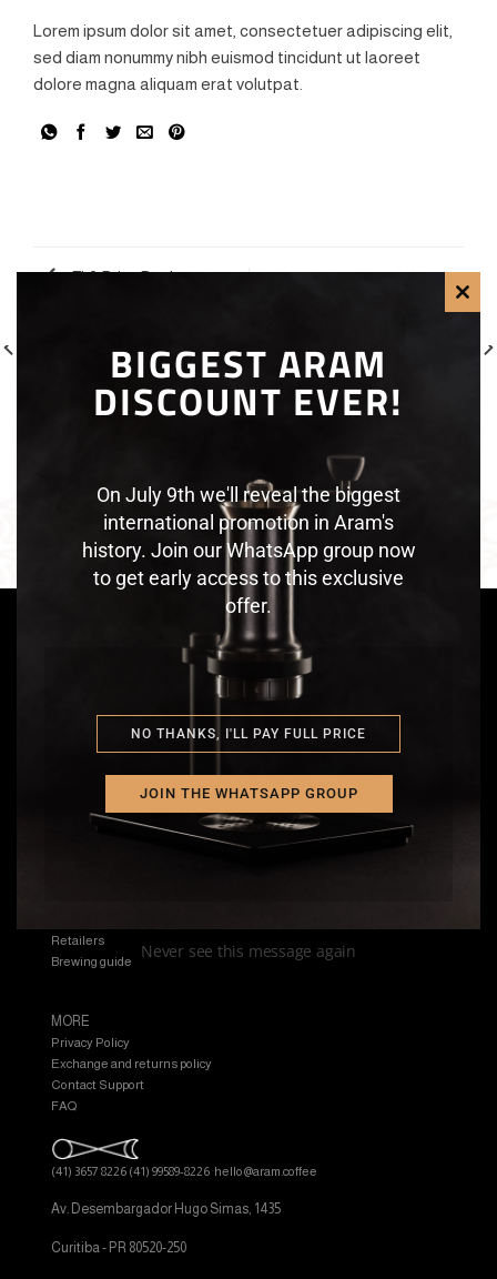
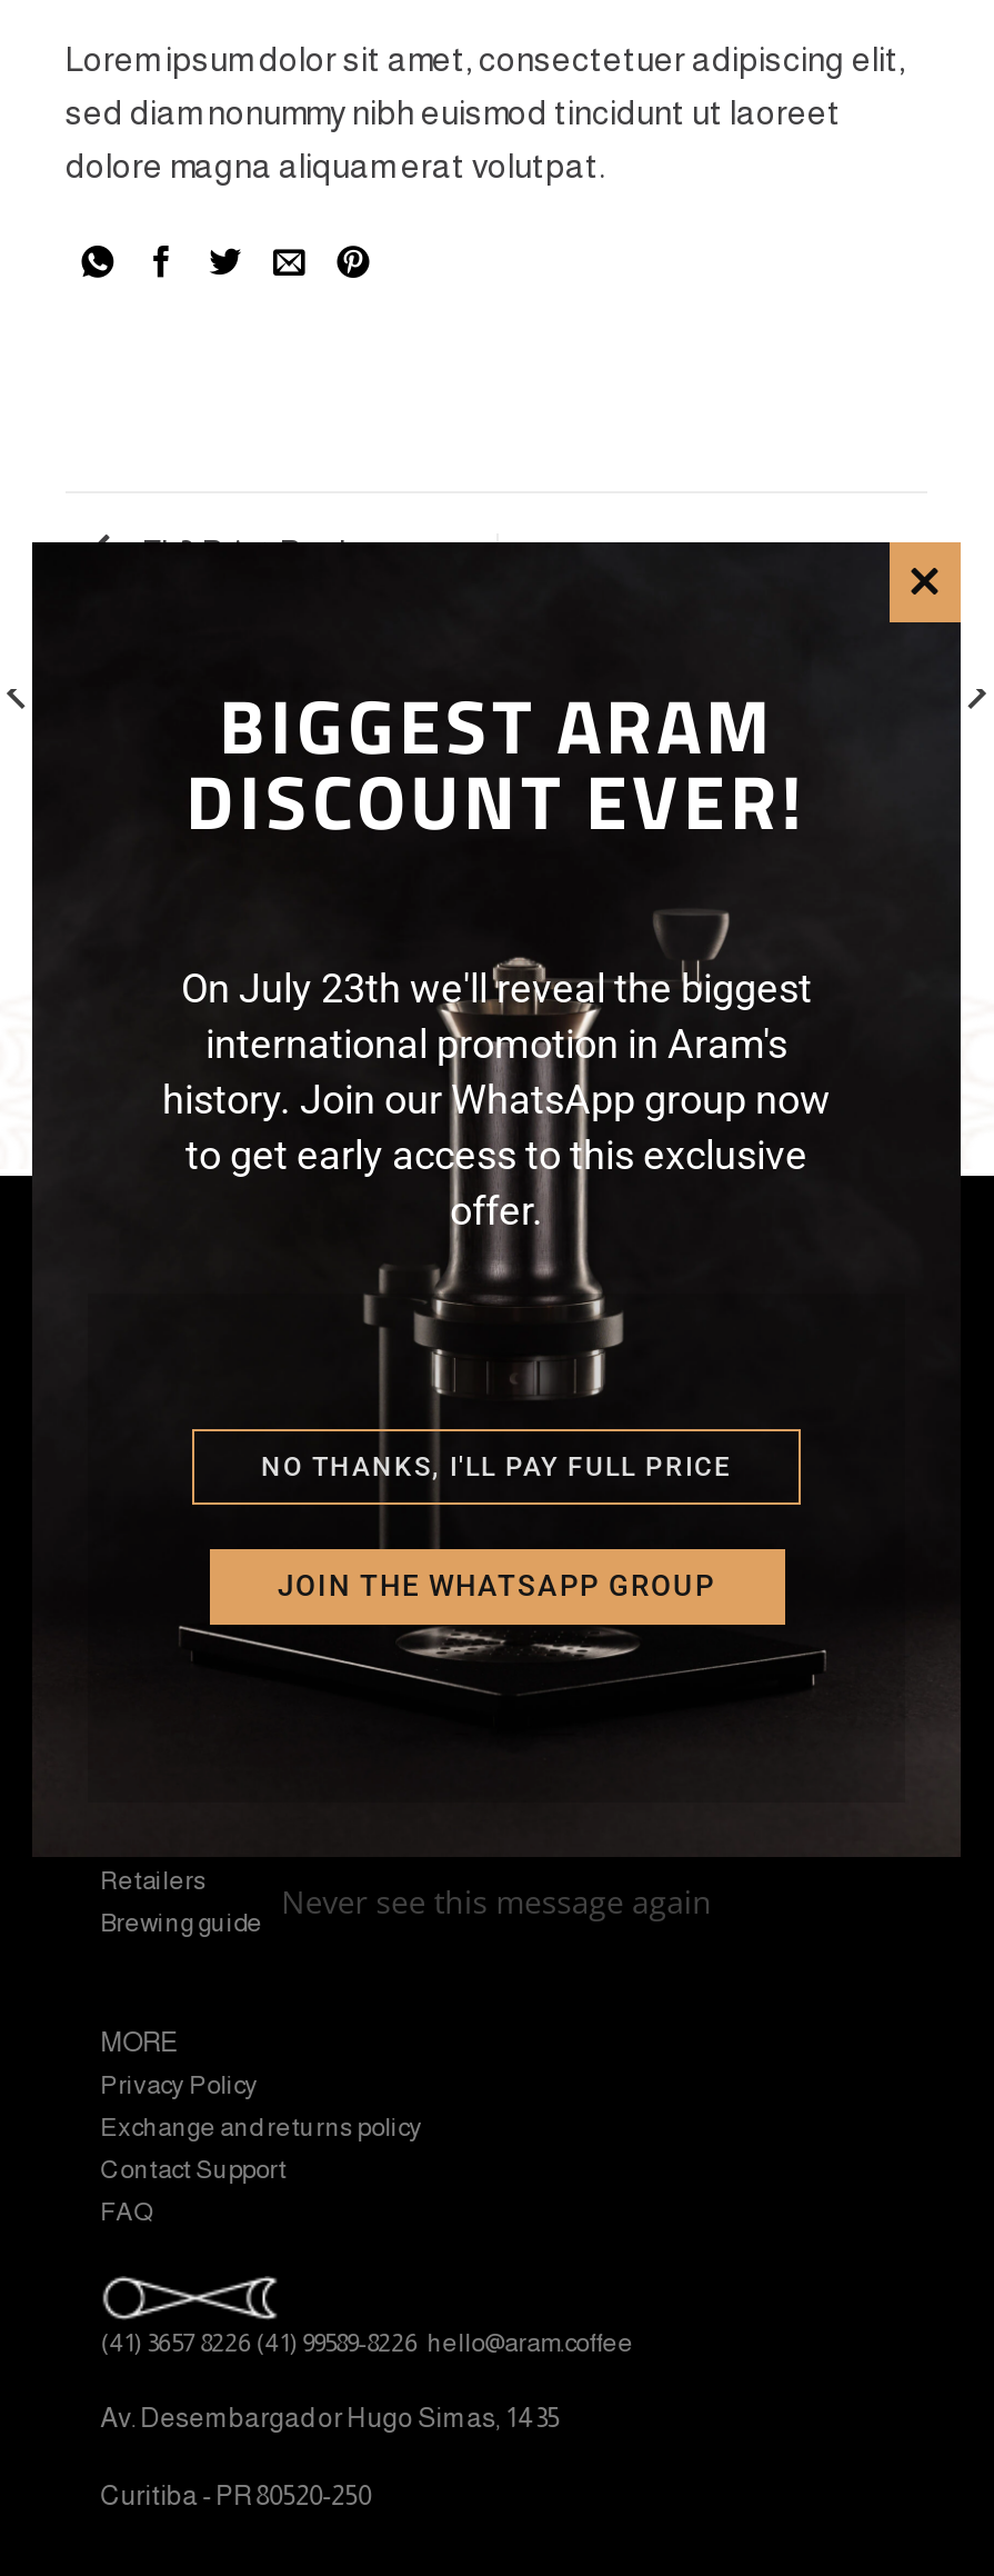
- On July 9th we'll reveal the biggest
+ On July 23th we'll reveal the biggest
